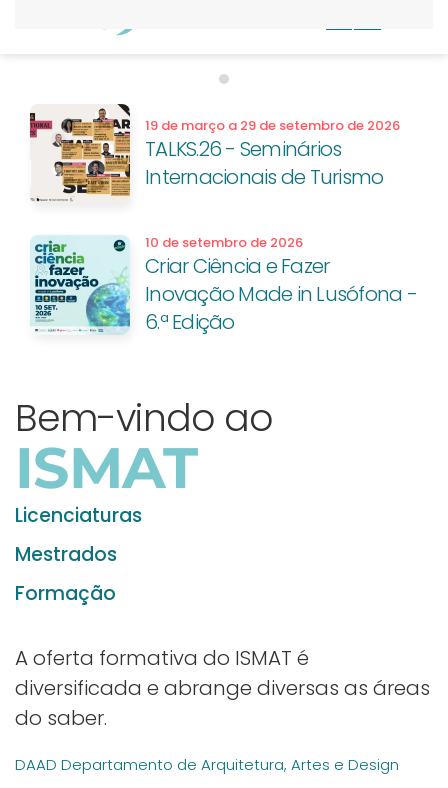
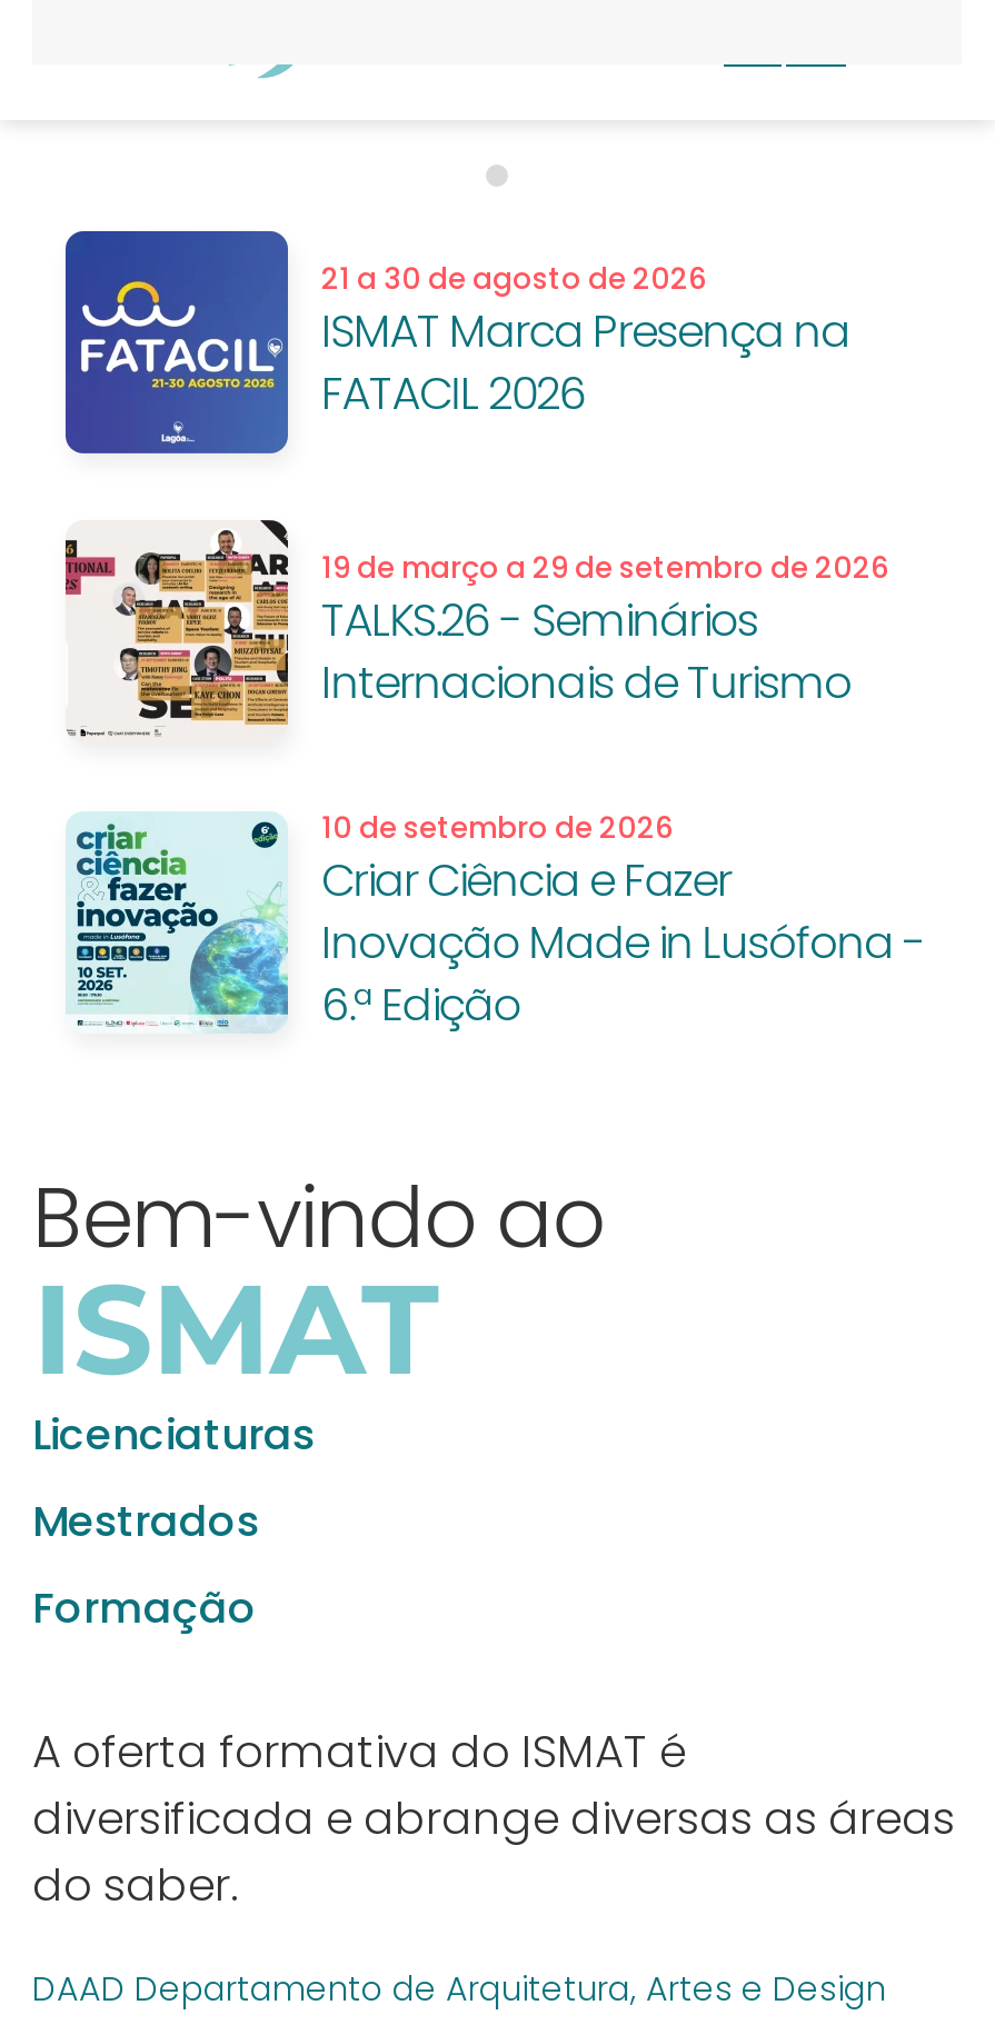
+ [image]
+ 21 a 30 de agosto de 2026
+ ISMAT Marca Presença na
+ FATACIL 2026
